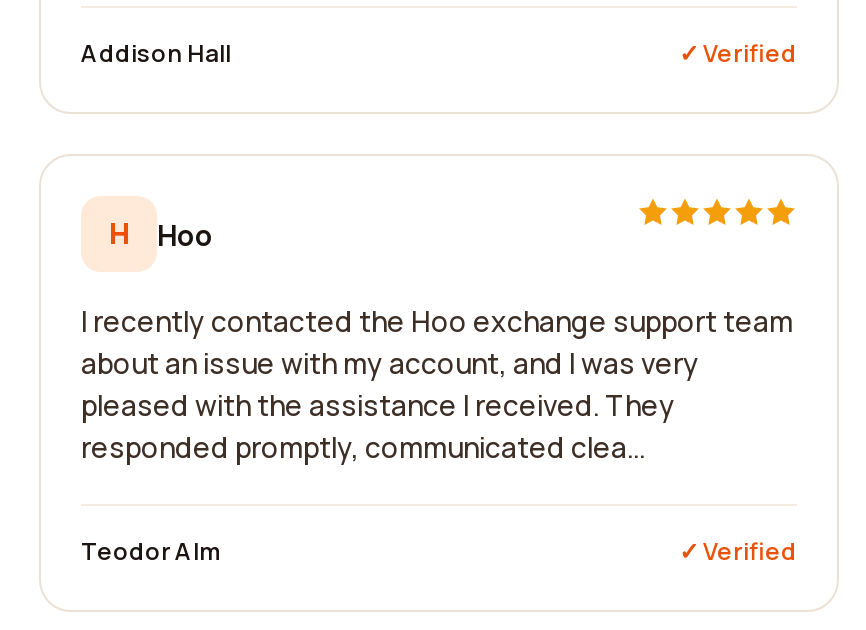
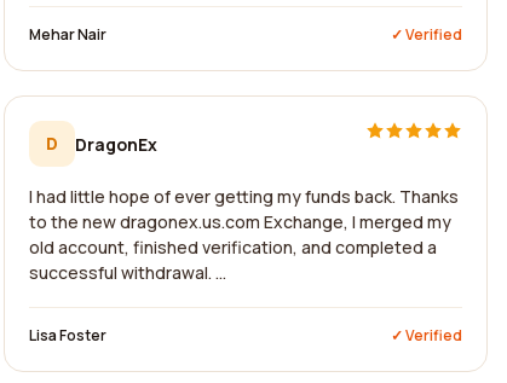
- Addison Hall
+ Mehar Nair

- H
- Hoo
+ D
+ DragonEx

- I recently contacted the Hoo exchange support team
- about an issue with my account, and I was very
- pleased with the assistance I received. They
- responded promptly, communicated clea...
+ I had little hope of ever getting my funds back. Thanks
+ to the new dragonex.us.com Exchange, I merged my
+ old account, finished verification, and completed a
+ successful withdrawal. ...

- Teodor Alm
+ Lisa Foster
